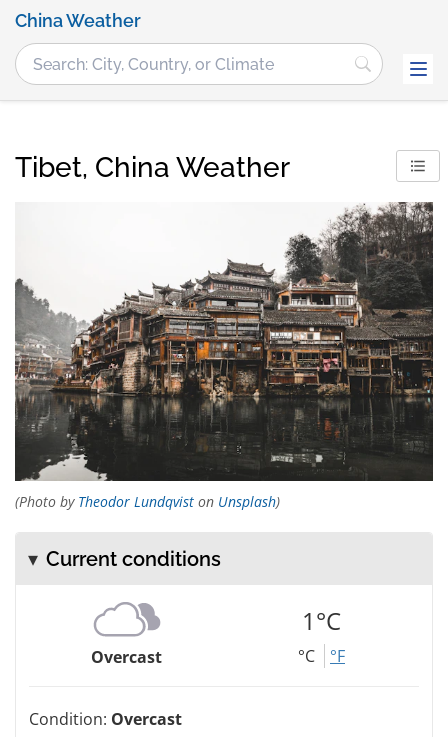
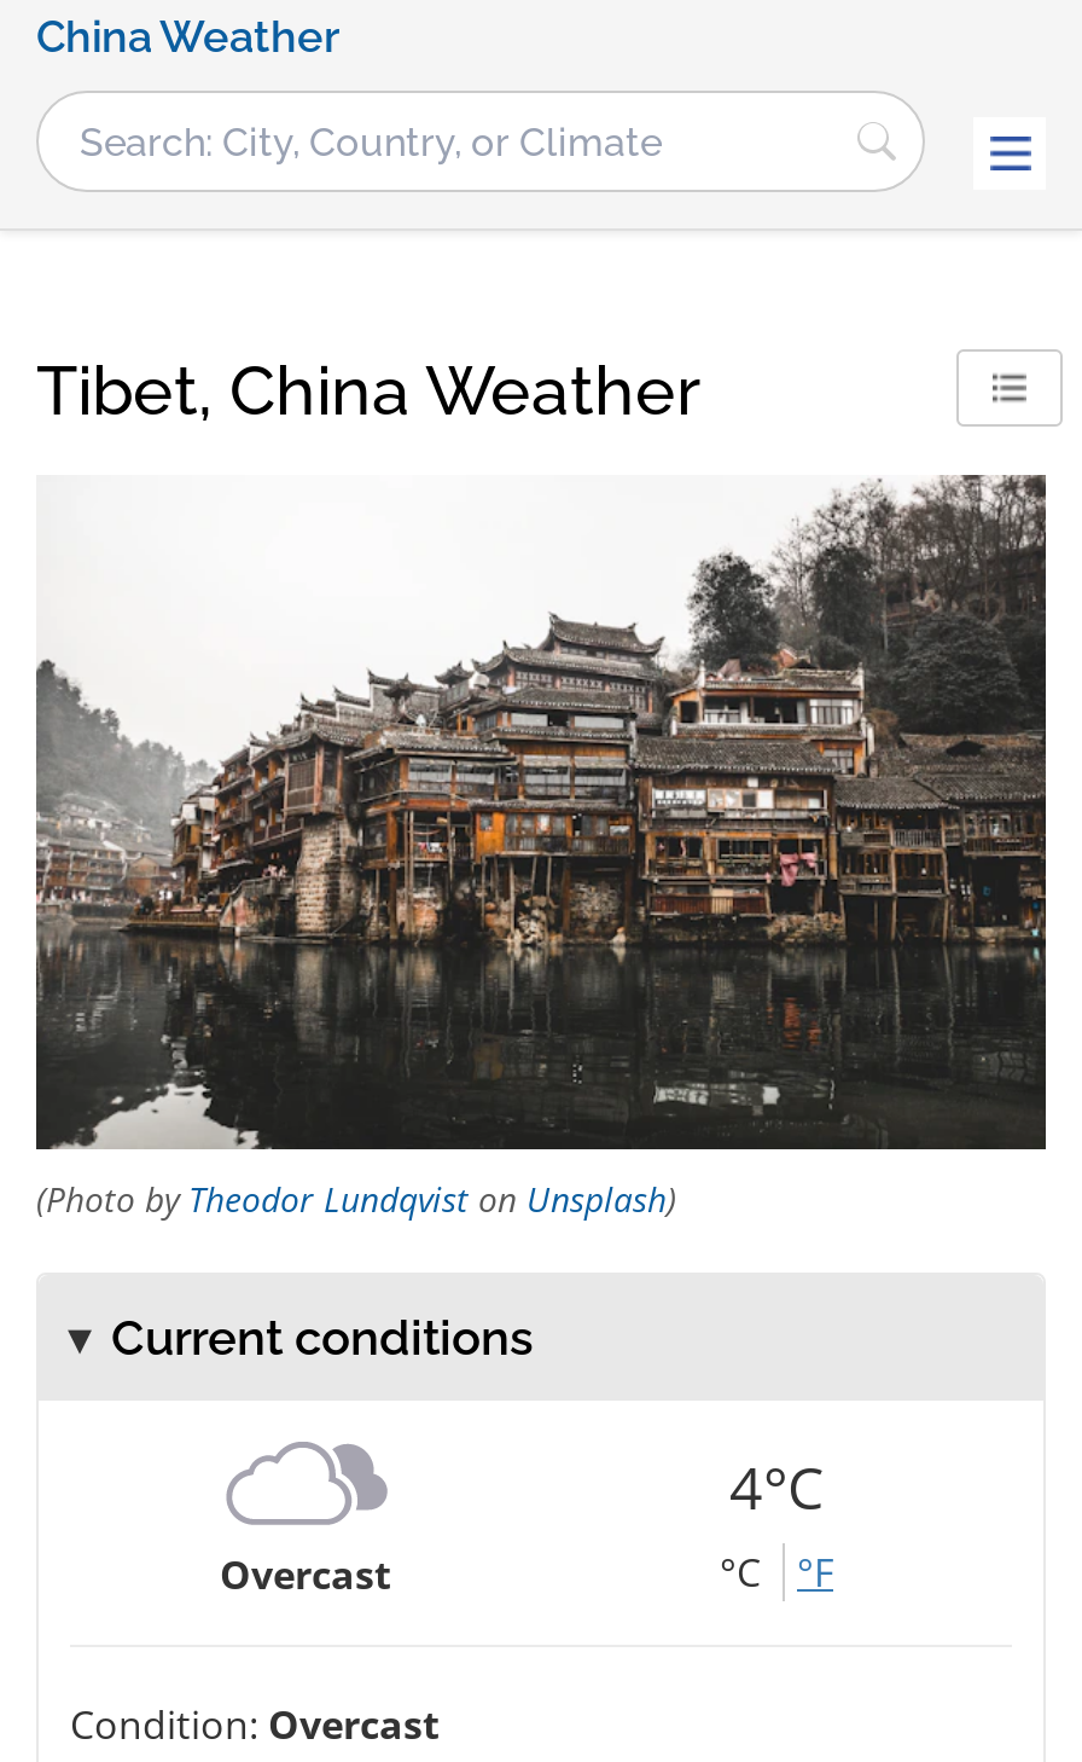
- 1°C
+ 4°C
